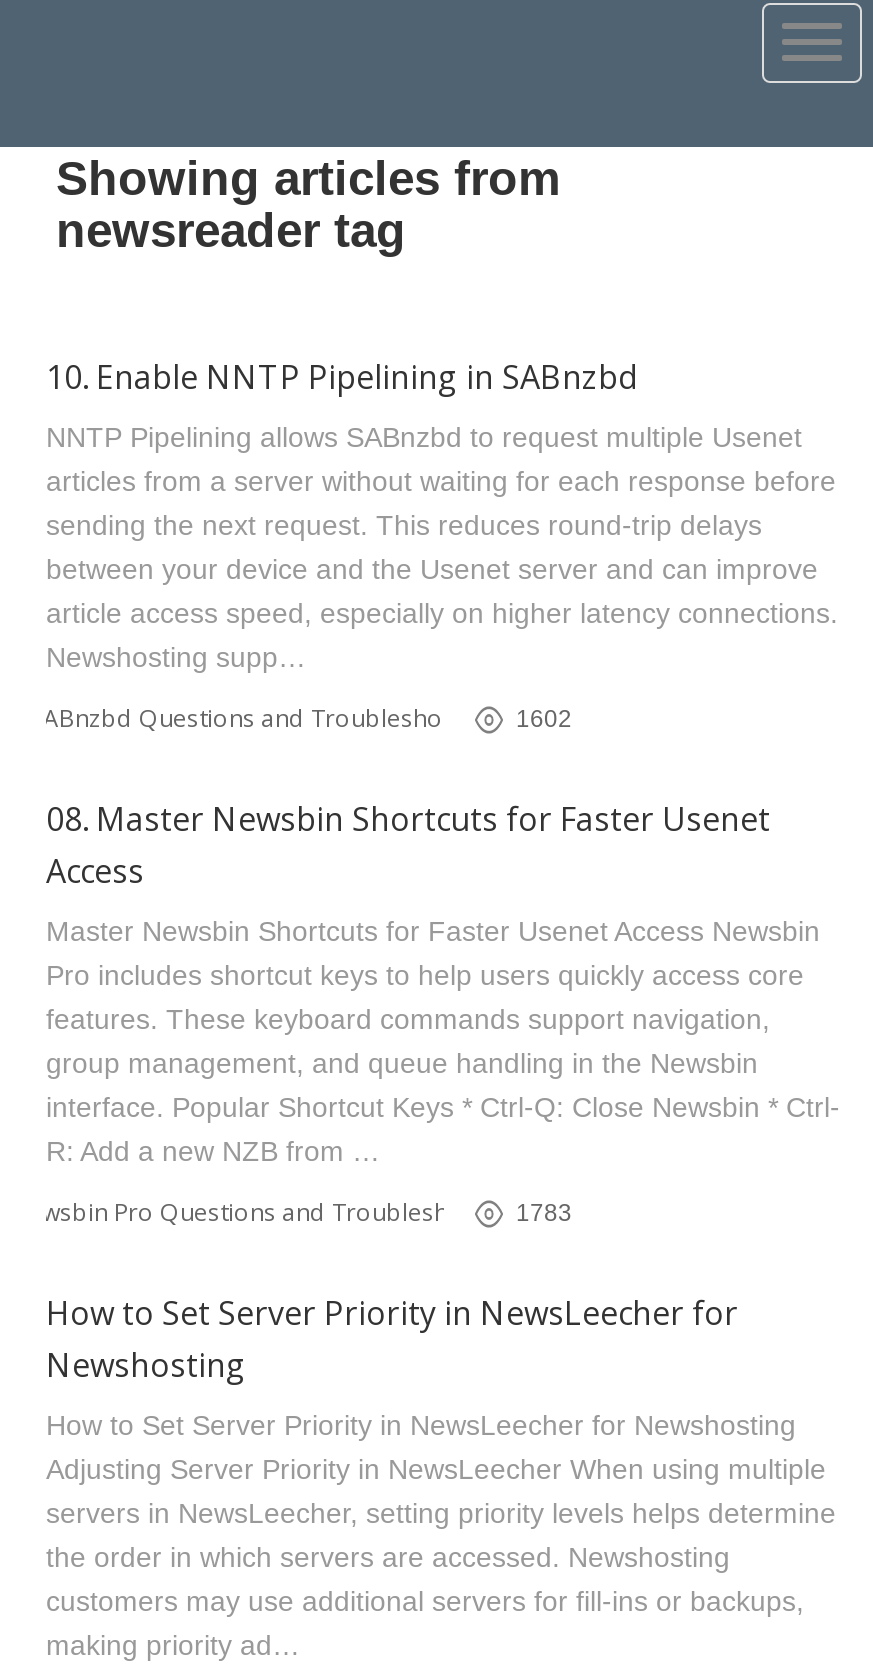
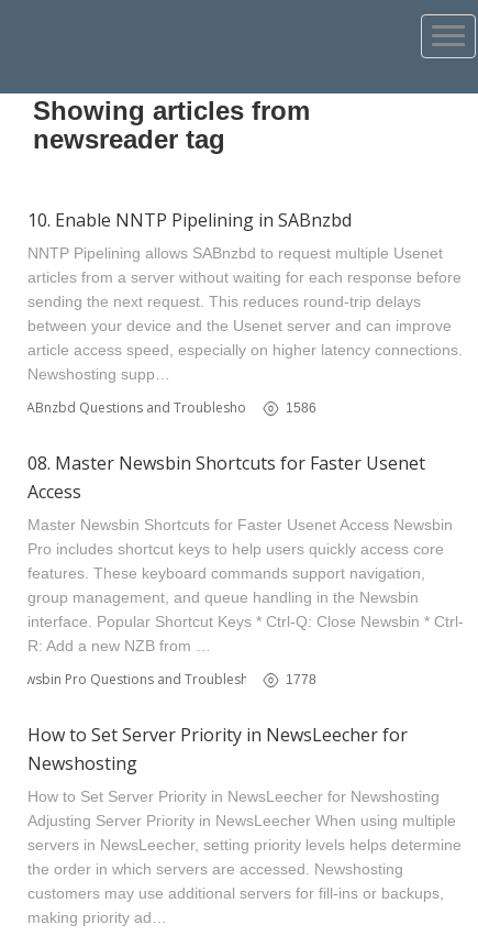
- SABnzbd Questions and Troubleshooting 1602
+ SABnzbd Questions and Troubleshooting 1586

- 1783
+ 1778
